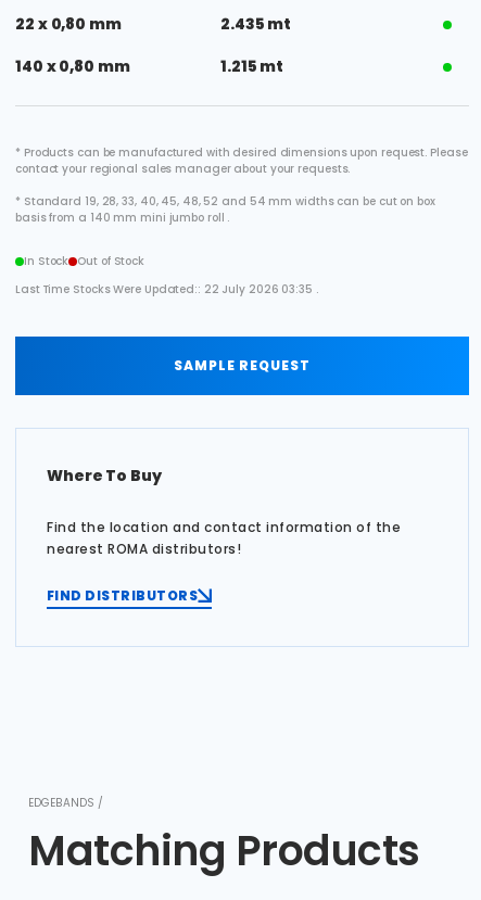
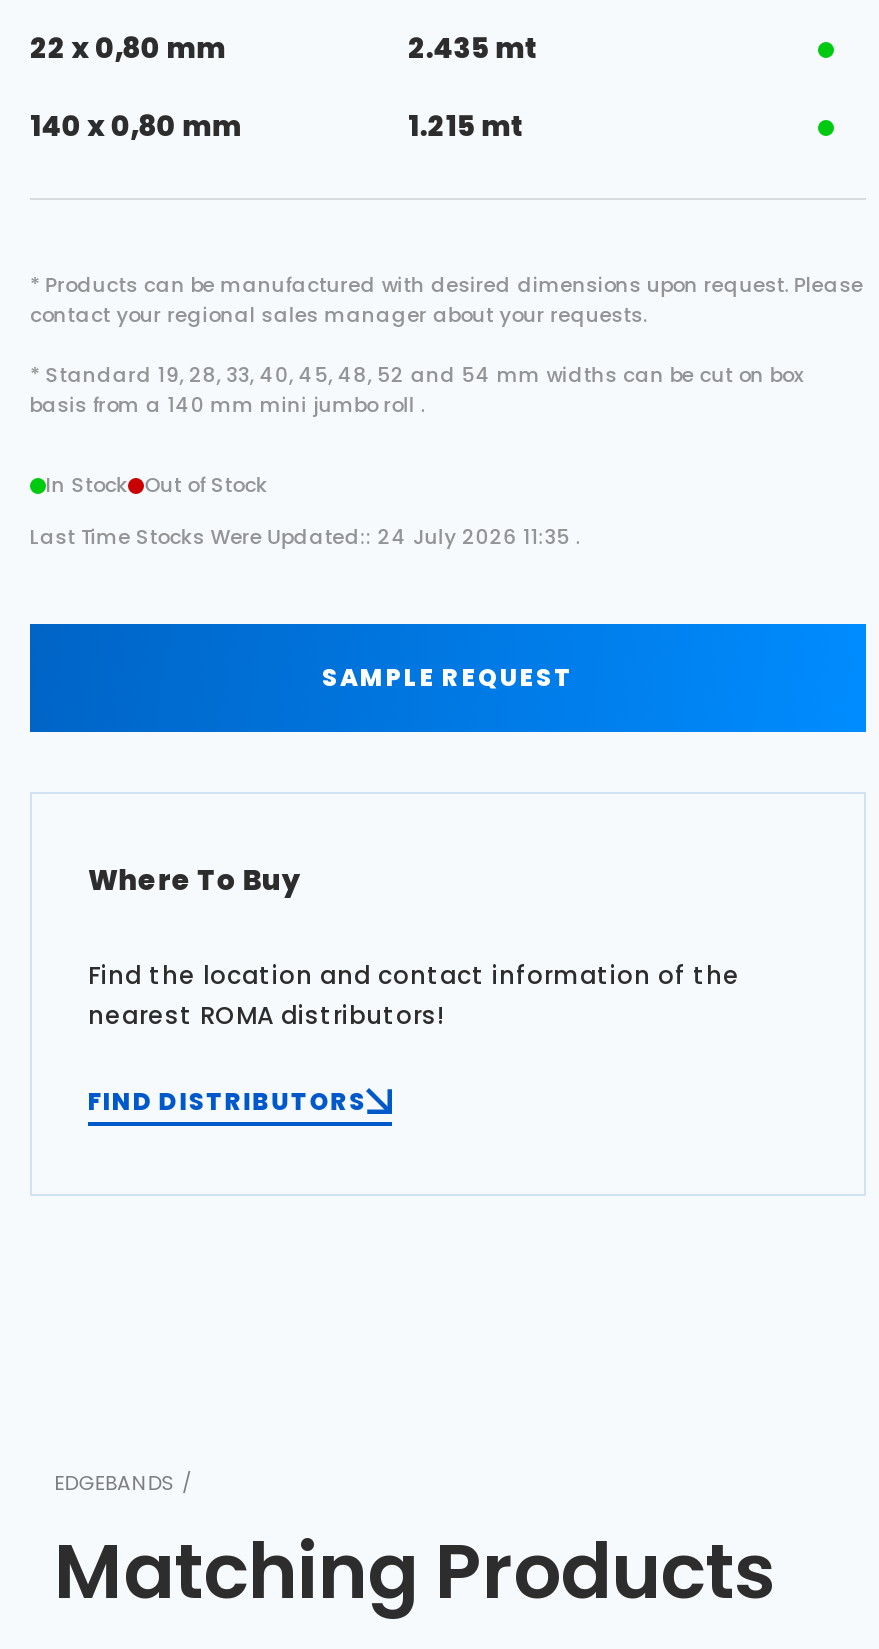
- Last Time Stocks Were Updated:: 22 July 2026 03:35 .
+ Last Time Stocks Were Updated:: 24 July 2026 11:35 .
